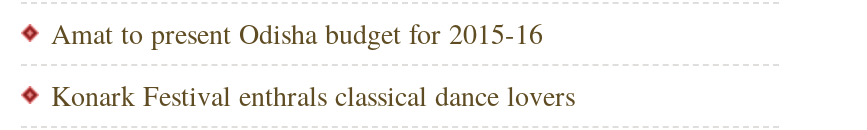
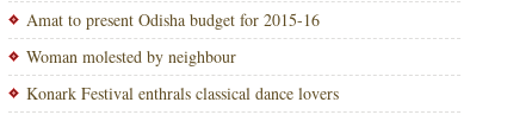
+ Woman molested by neighbour
